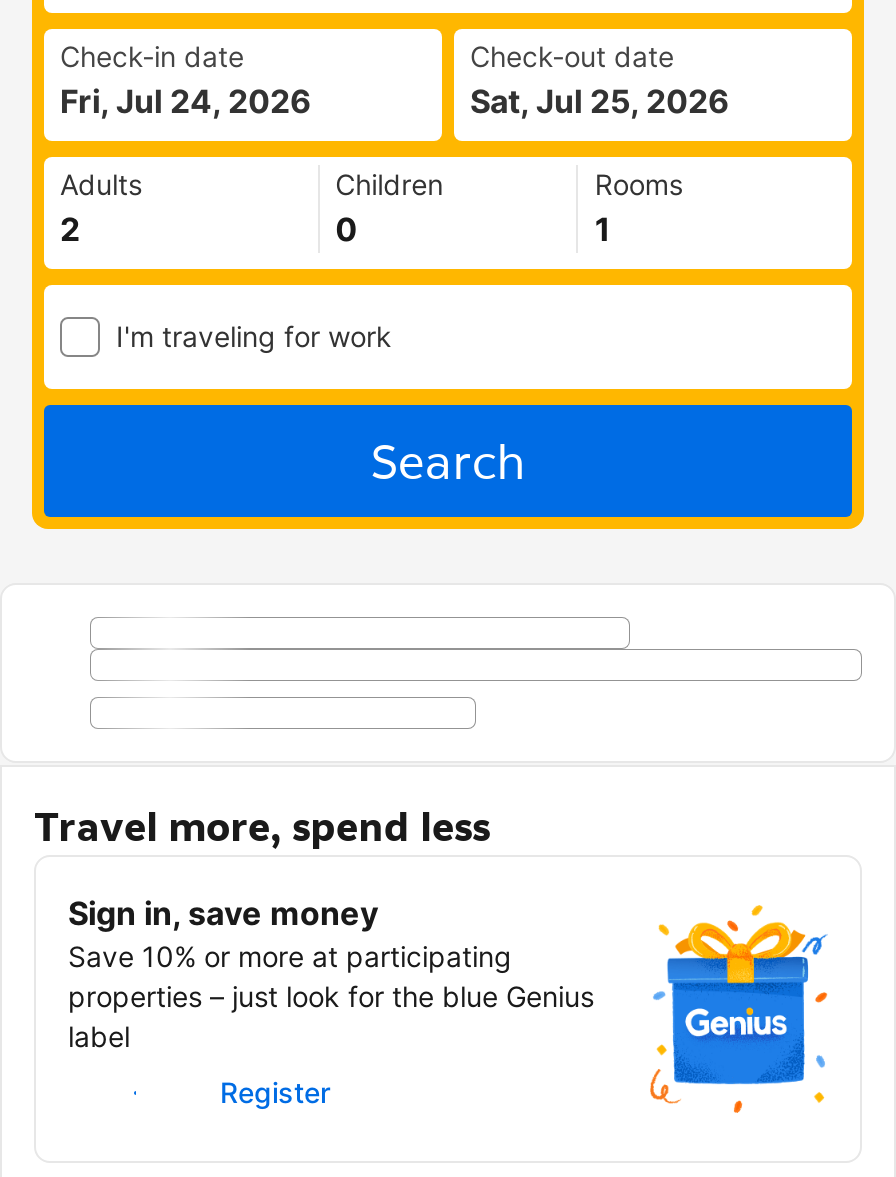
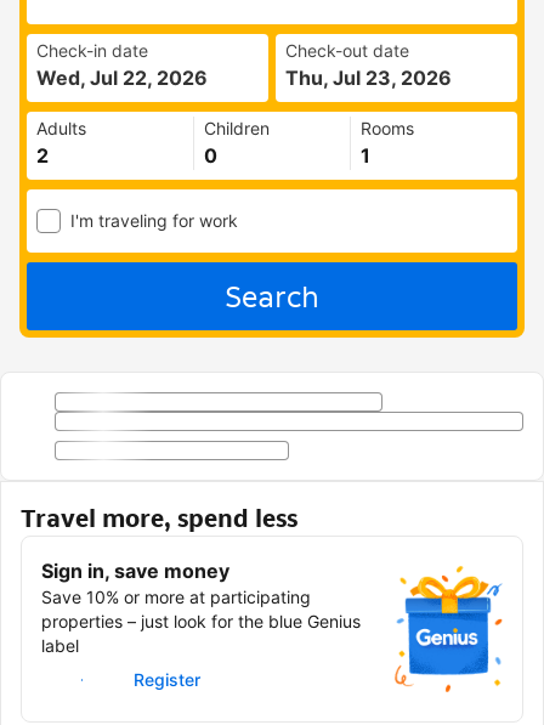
- Fri, Jul 24, 2026
+ Wed, Jul 22, 2026

- Sat, Jul 25, 2026
+ Thu, Jul 23, 2026
